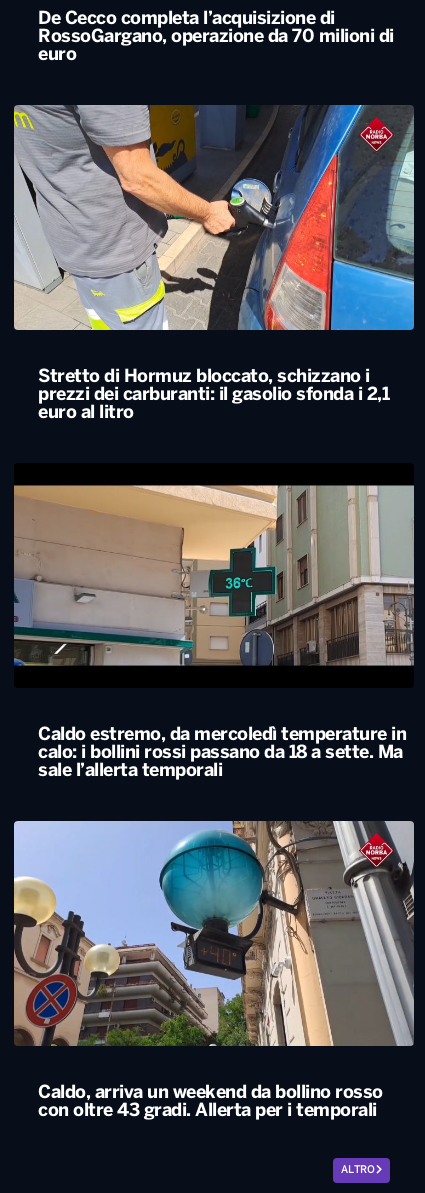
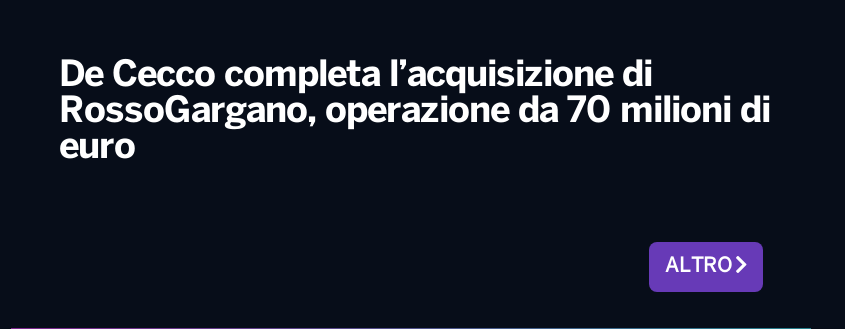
- [image]
- Stretto di Hormuz bloccato, schizzano i
- prezzi dei carburanti: il gasolio sfonda i 2,1
- euro al litro

- [image]

- Caldo estremo, da mercoledì temperature in
- calo: i bollini rossi passano da 18 a sette. Ma
- sale l’allerta temporali

- [image]
- Caldo, arriva un weekend da bollino rosso
- con oltre 43 gradi. Allerta per i temporali
